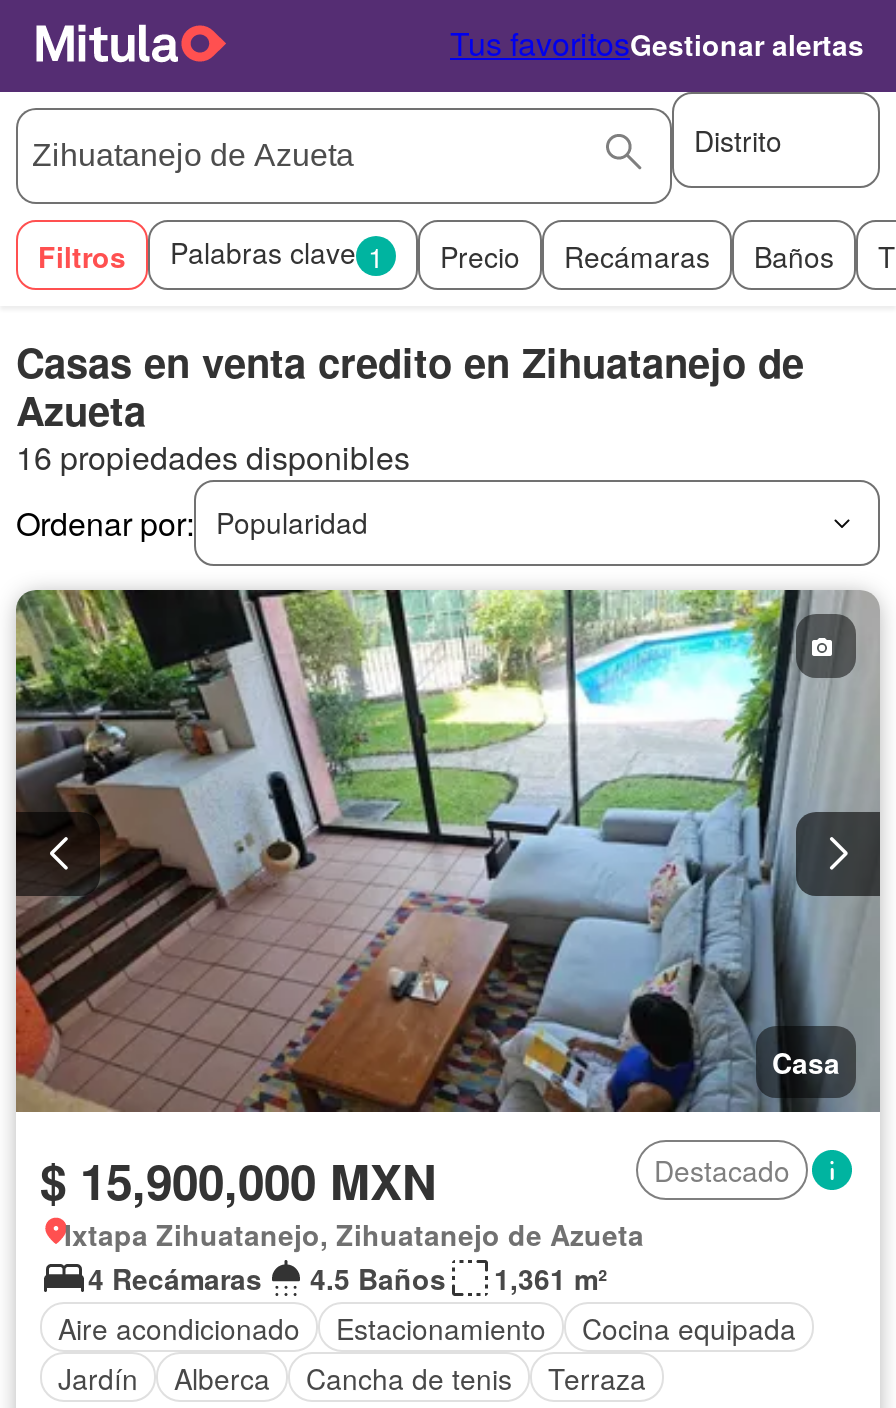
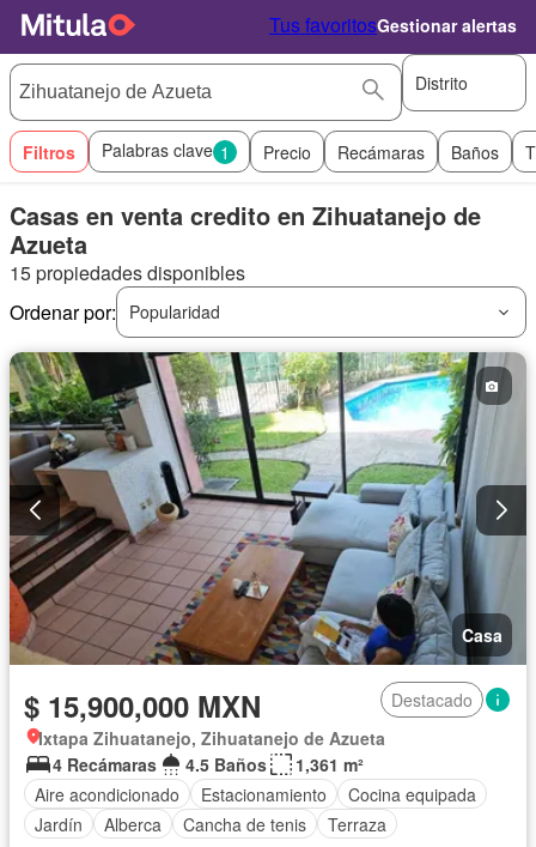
- 16 propiedades disponibles
+ 15 propiedades disponibles
